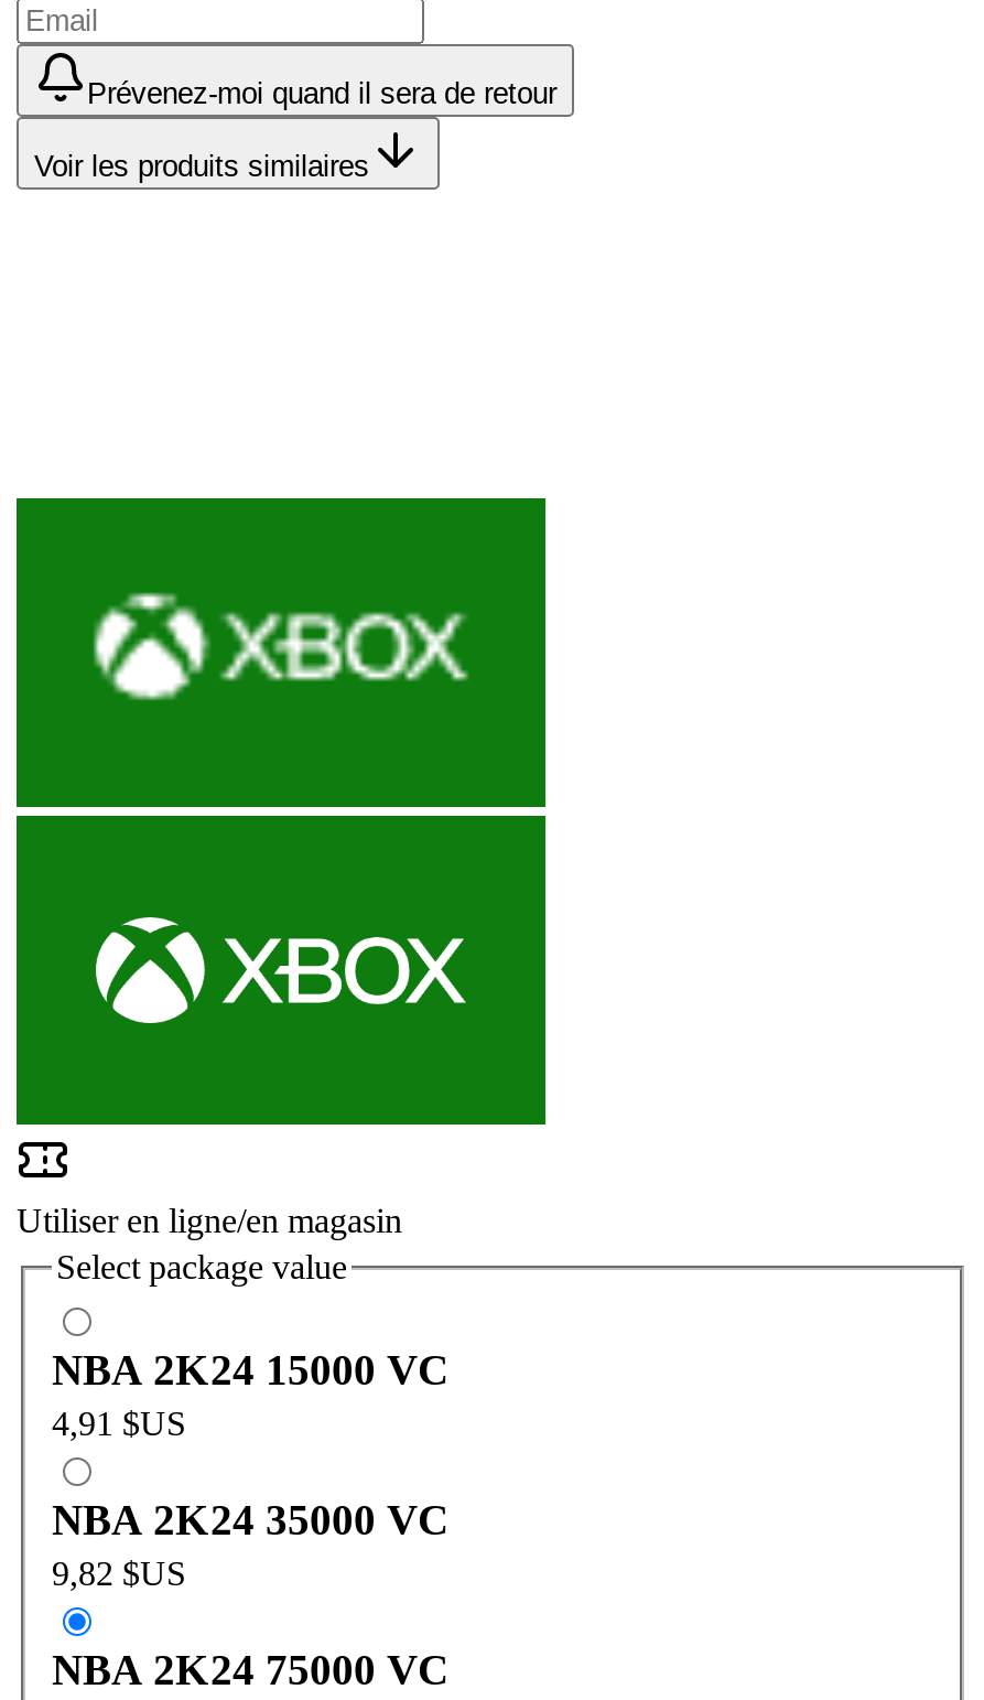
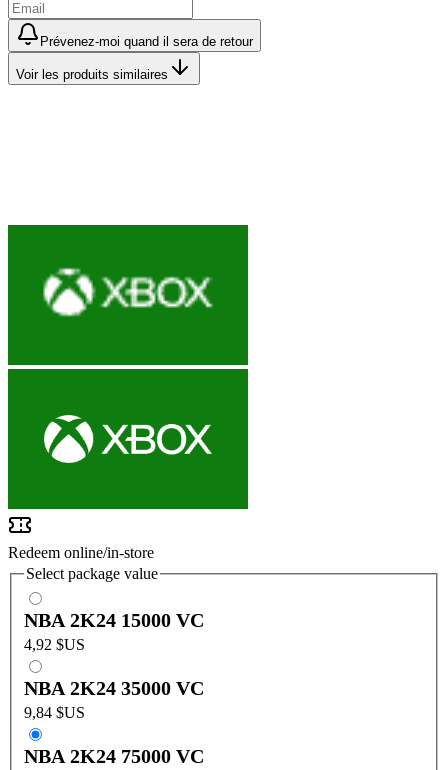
- Utiliser en ligne/en magasin
+ Redeem online/in-store

- 4,91 $US
+ 4,92 $US

- 9,82 $US
+ 9,84 $US
